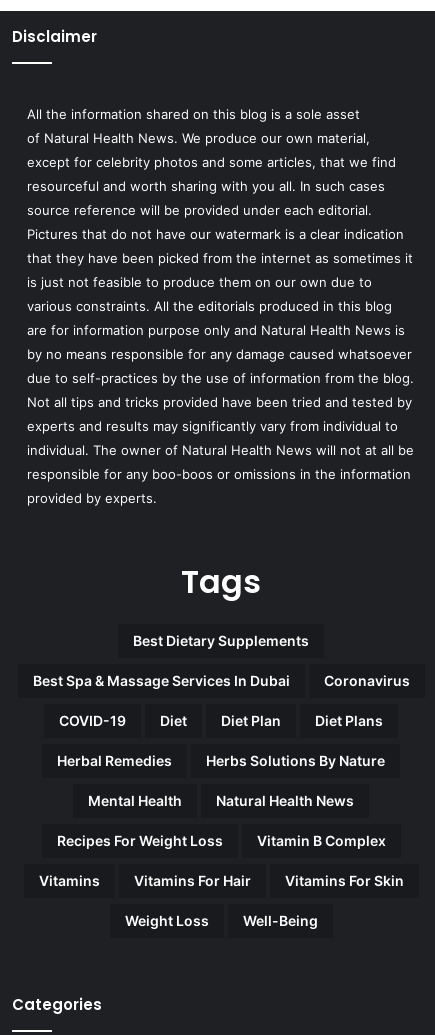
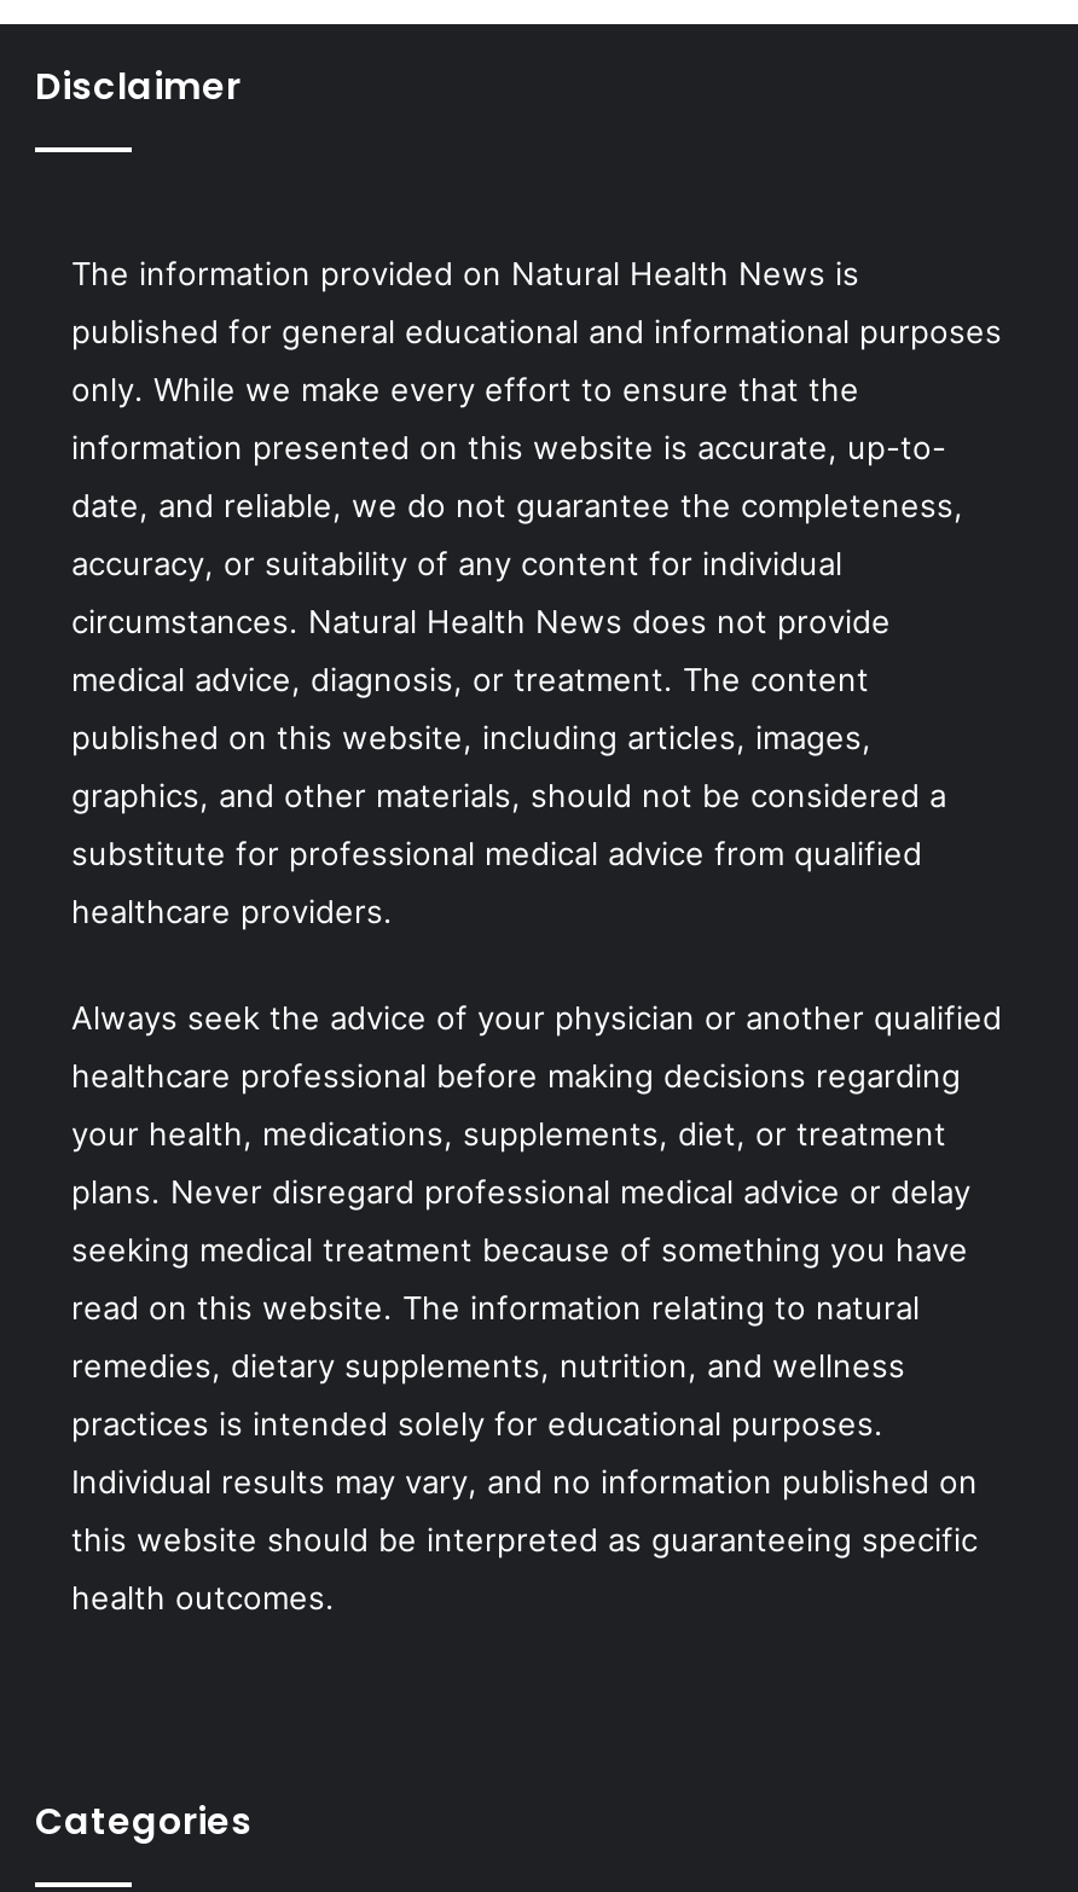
- All the information shared on this blog is a sole asset
- of Natural Health News. We produce our own material,
- except for celebrity photos and some articles, that we find
- resourceful and worth sharing with you all. In such cases
- source reference will be provided under each editorial.
- Pictures that do not have our watermark is a clear indication
- that they have been picked from the internet as sometimes it
- is just not feasible to produce them on our own due to
- various constraints. All the editorials produced in this blog
- are for information purpose only and Natural Health News is
- by no means responsible for any damage caused whatsoever
- due to self-practices by the use of information from the blog.
- Not all tips and tricks provided have been tried and tested by
- experts and results may significantly vary from individual to
- individual. The owner of Natural Health News will not at all be
- responsible for any boo-boos or omissions in the information
- provided by experts.
- Tags
- Best Dietary Supplements
- Best Spa & Massage Services In Dubai
- Coronavirus
- COVID-19
- Diet
- Diet Plan
- Diet Plans
- Herbal Remedies
- Herbs Solutions By Nature
- Mental Health
- Natural Health News
- Recipes For Weight Loss
- Vitamin B Complex
- Vitamins
- Vitamins For Hair
- Vitamins For Skin
- Weight Loss
- Well-Being
+ The information provided on Natural Health News is
+ published for general educational and informational purposes
+ only. While we make every effort to ensure that the
+ information presented on this website is accurate, up-to-
+ date, and reliable, we do not guarantee the completeness,
+ accuracy, or suitability of any content for individual
+ circumstances. Natural Health News does not provide
+ medical advice, diagnosis, or treatment. The content
+ published on this website, including articles, images,
+ graphics, and other materials, should not be considered a
+ substitute for professional medical advice from qualified
+ healthcare providers.
+ Always seek the advice of your physician or another qualified
+ healthcare professional before making decisions regarding
+ your health, medications, supplements, diet, or treatment
+ plans. Never disregard professional medical advice or delay
+ seeking medical treatment because of something you have
+ read on this website. The information relating to natural
+ remedies, dietary supplements, nutrition, and wellness
+ practices is intended solely for educational purposes.
+ Individual results may vary, and no information published on
+ this website should be interpreted as guaranteeing specific
+ health outcomes.
